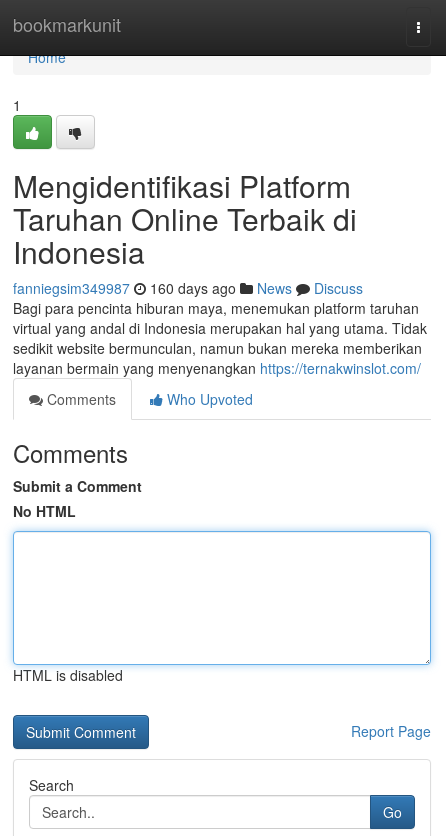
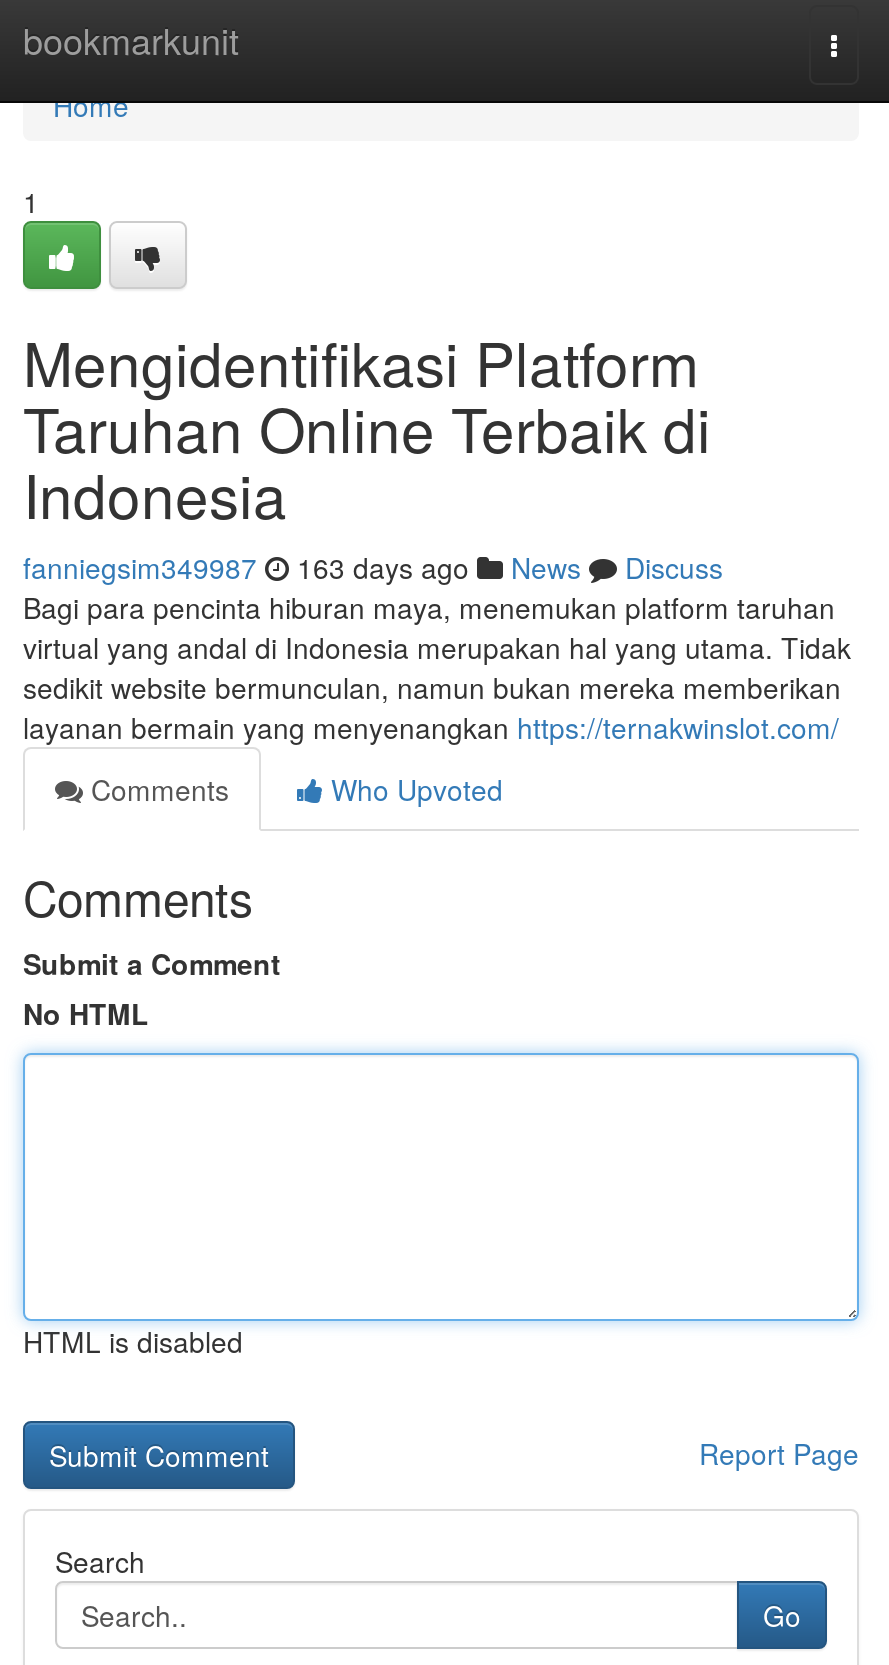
- fanniegsim349987 160 days ago News Discuss
+ fanniegsim349987 163 days ago News Discuss
